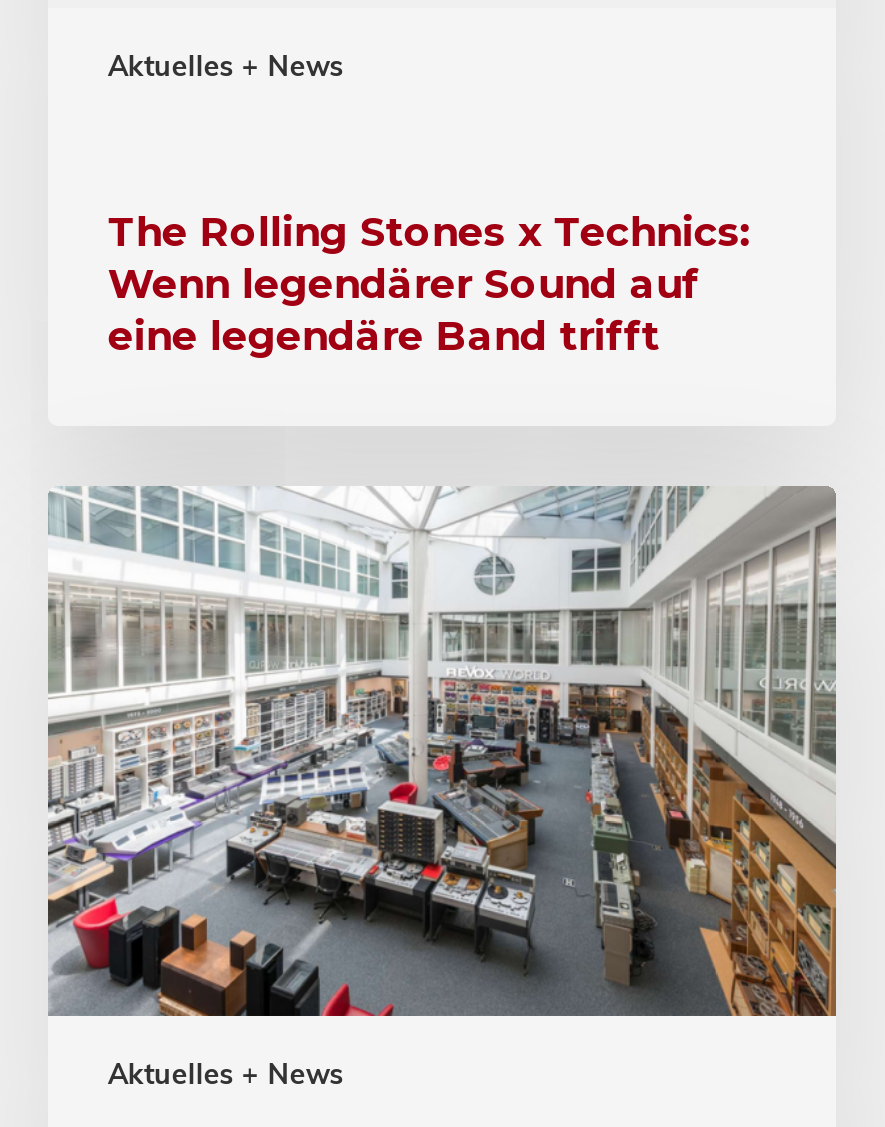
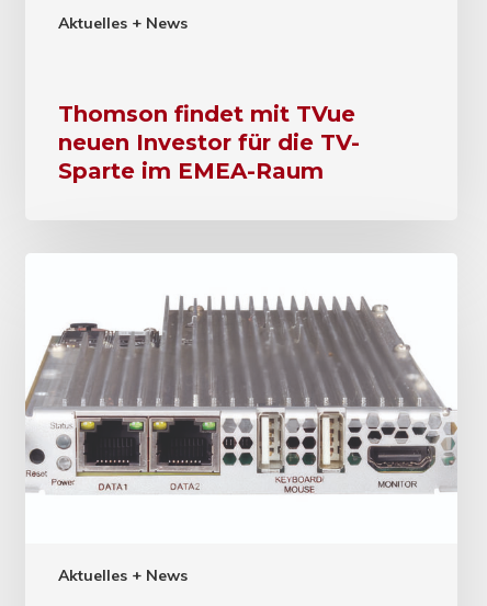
- The Rolling Stones x Technics:
- Wenn legendärer Sound auf
- eine legendäre Band trifft
+ Thomson findet mit TVue
+ neuen Investor für die TV-
+ Sparte im EMEA-Raum

- [image]
+ [image]
